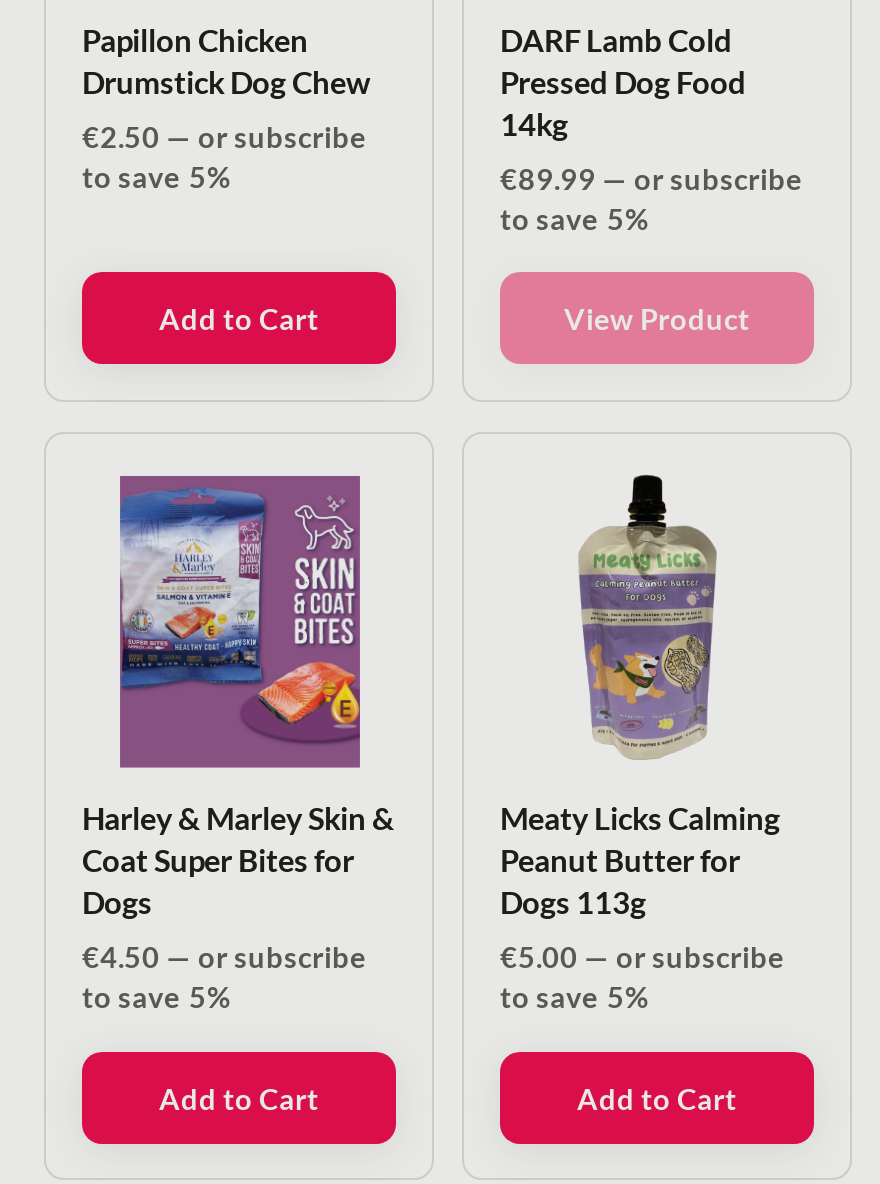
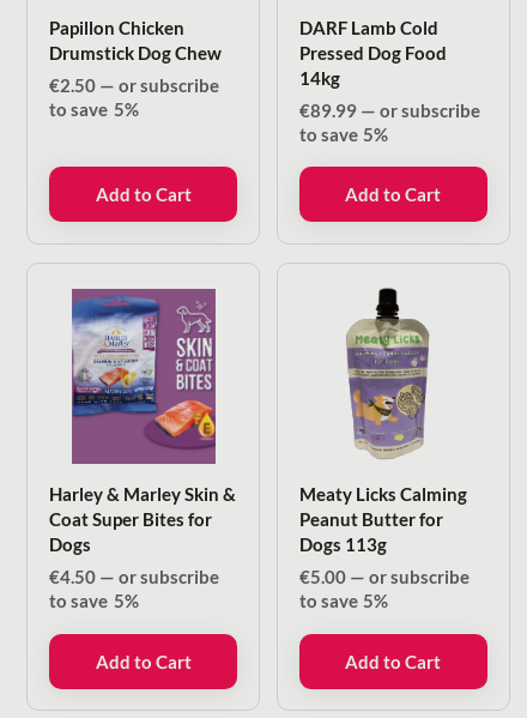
- View Product
+ Add to Cart
